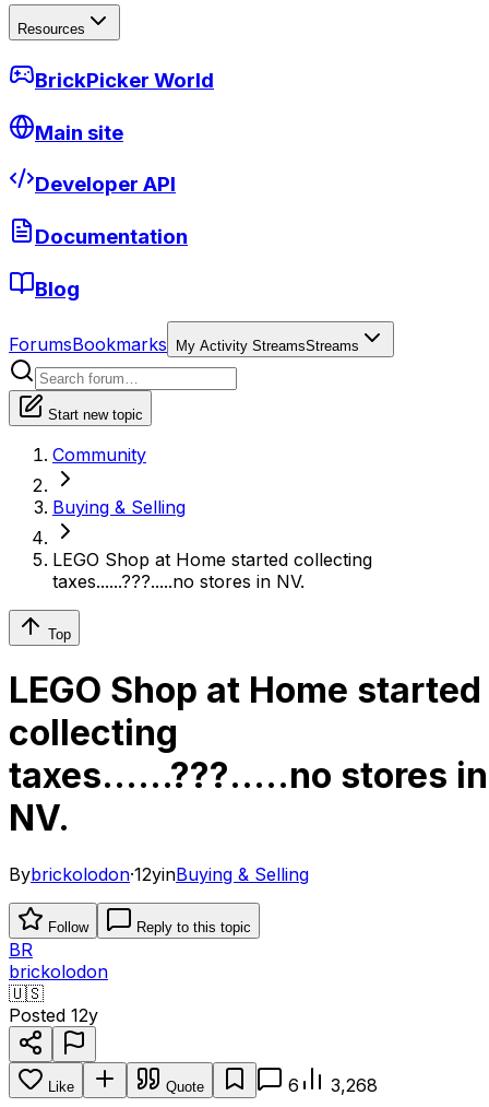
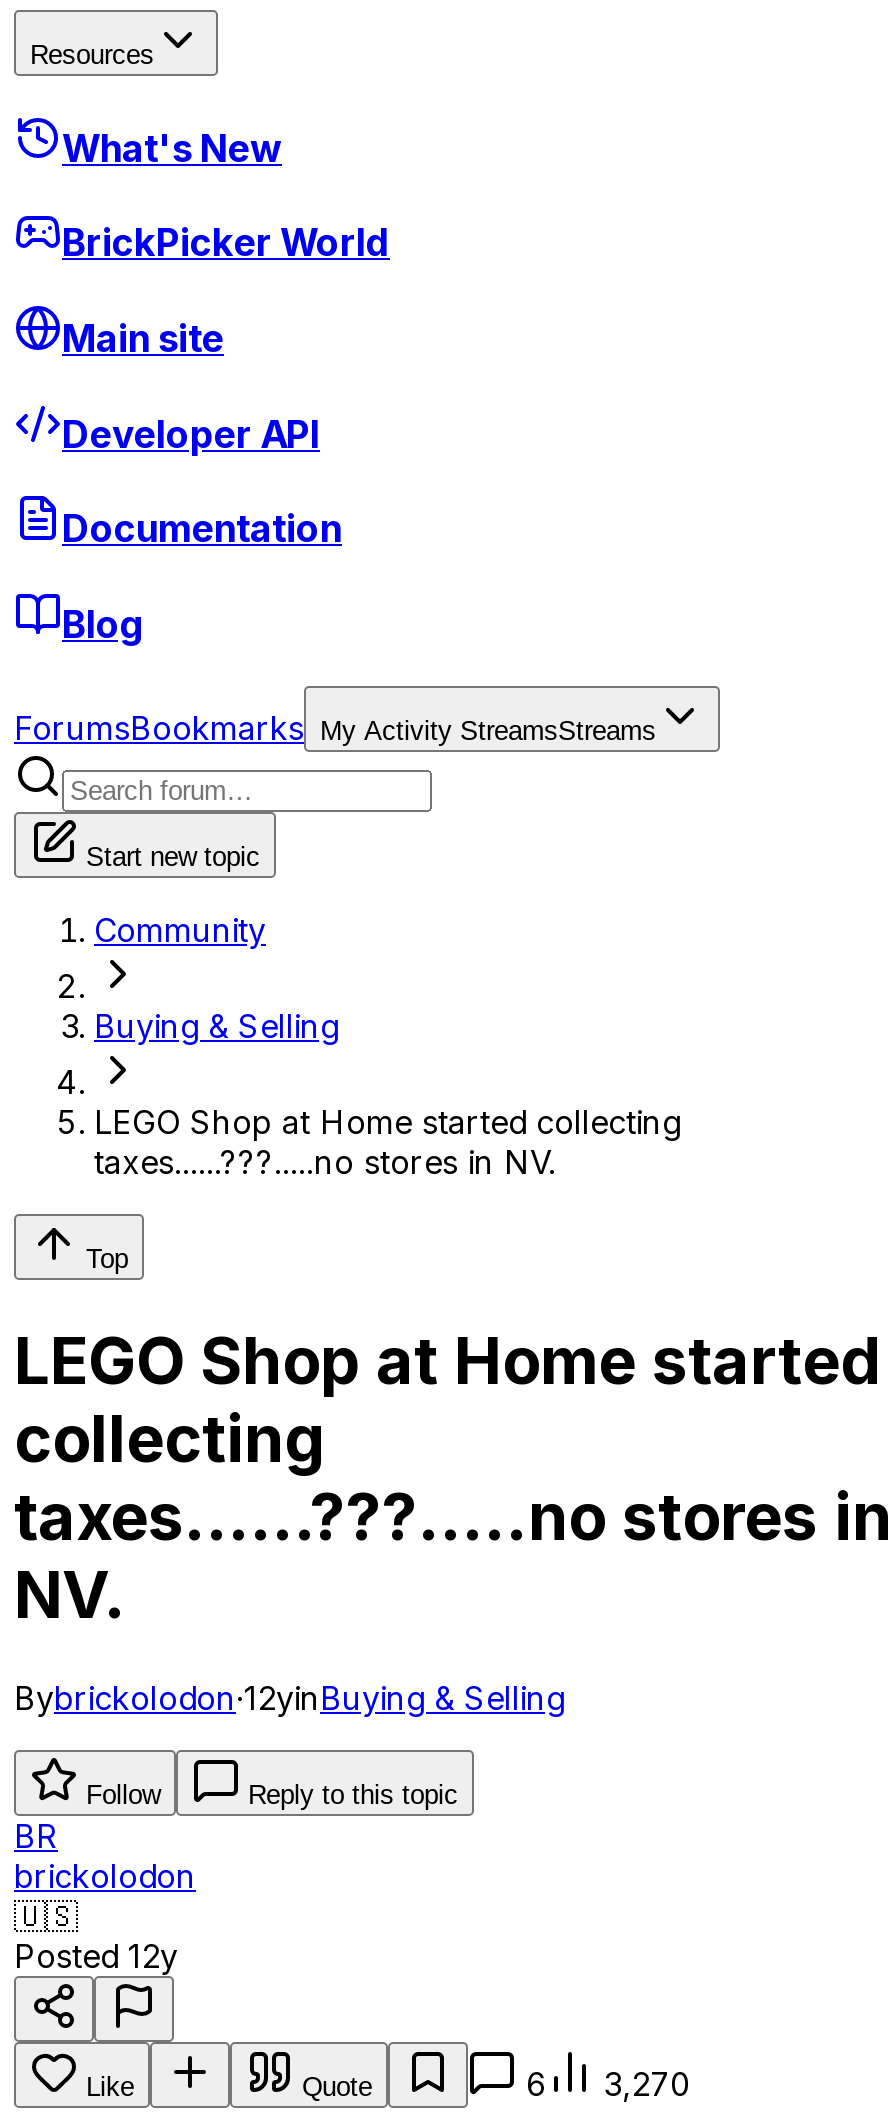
+ What's New

- 6 3,268
+ 6 3,270
